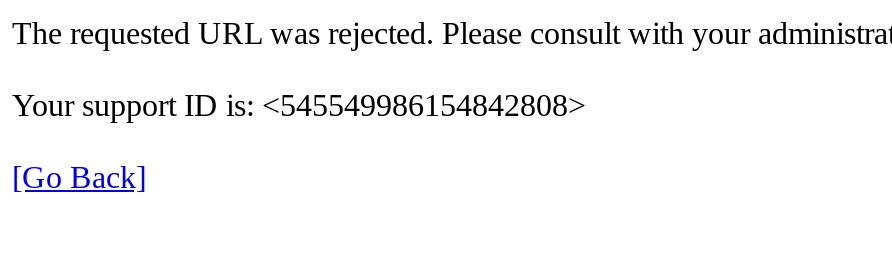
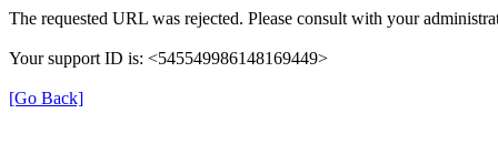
- Your support ID is: <545549986154842808>
+ Your support ID is: <545549986148169449>
